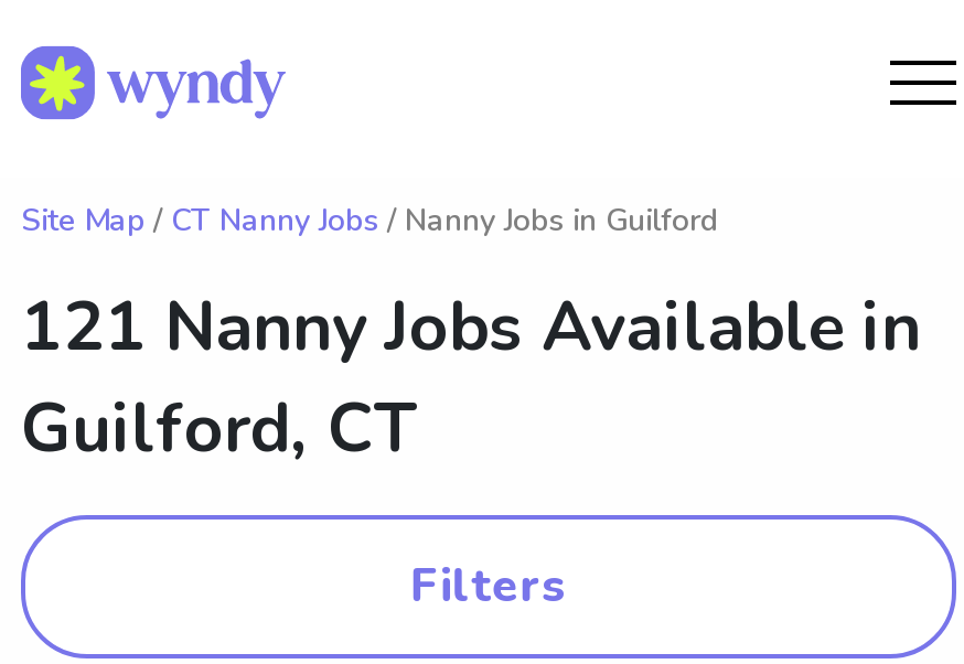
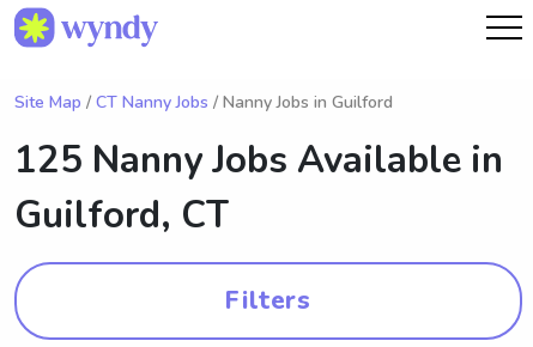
- 121 Nanny Jobs Available in
+ 125 Nanny Jobs Available in
